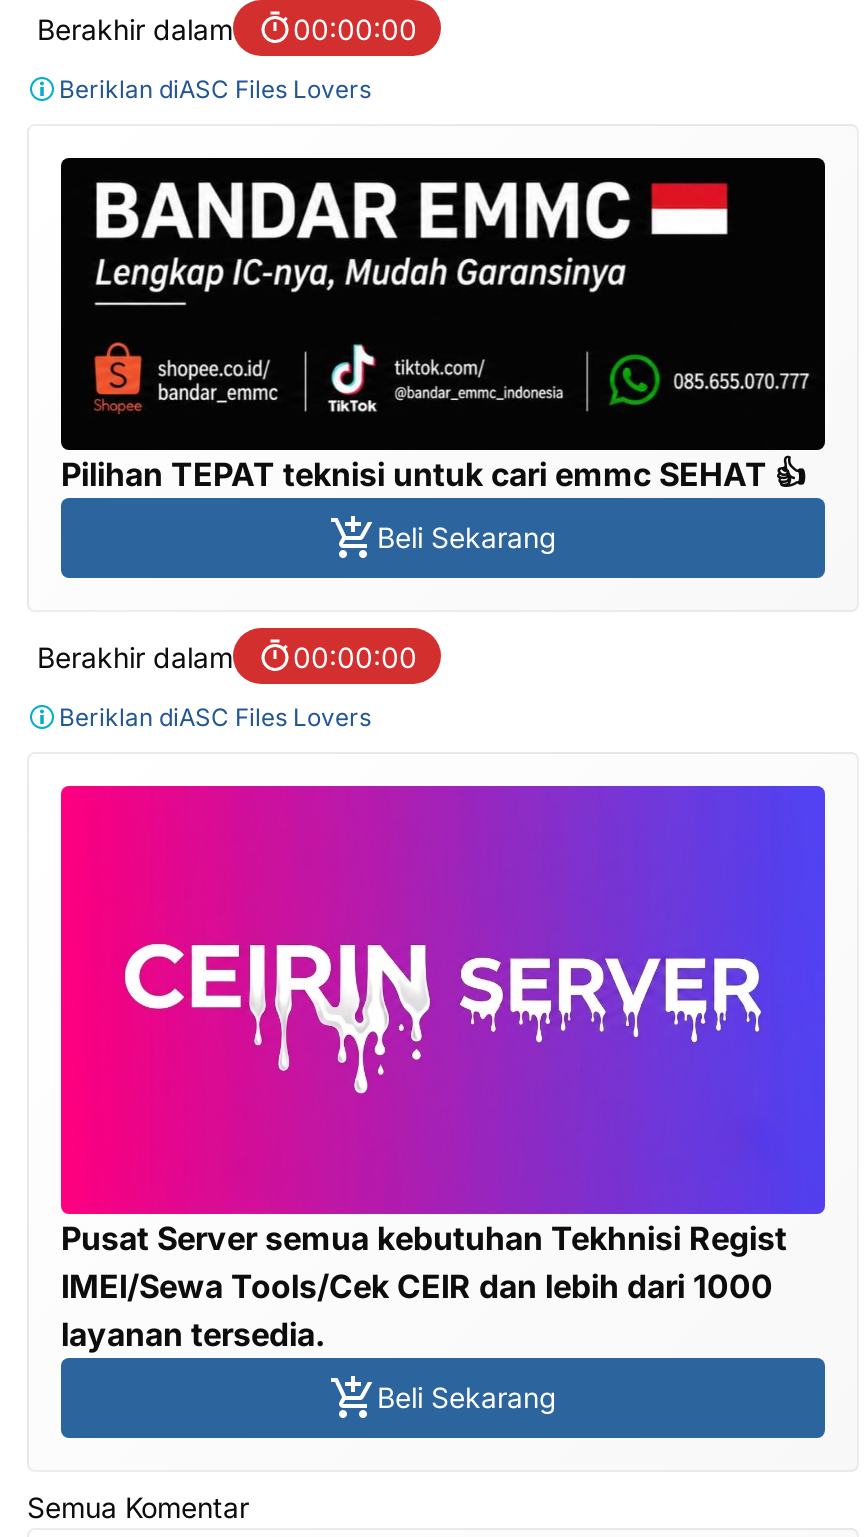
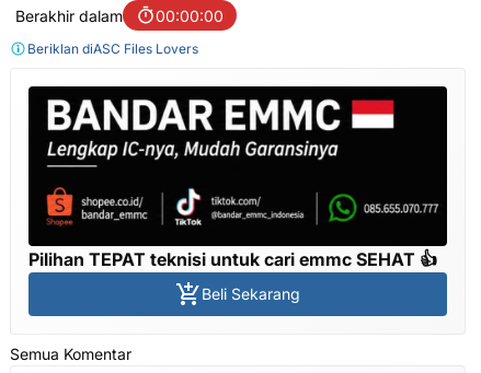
- Berakhir dalam
- 00:00:00
- Beriklan diASC Files Lovers

- [image]
- Pusat Server semua kebutuhan Tekhnisi Regist
- IMEI/Sewa Tools/Cek CEIR dan lebih dari 1000
- layanan tersedia.
- Beli Sekarang
